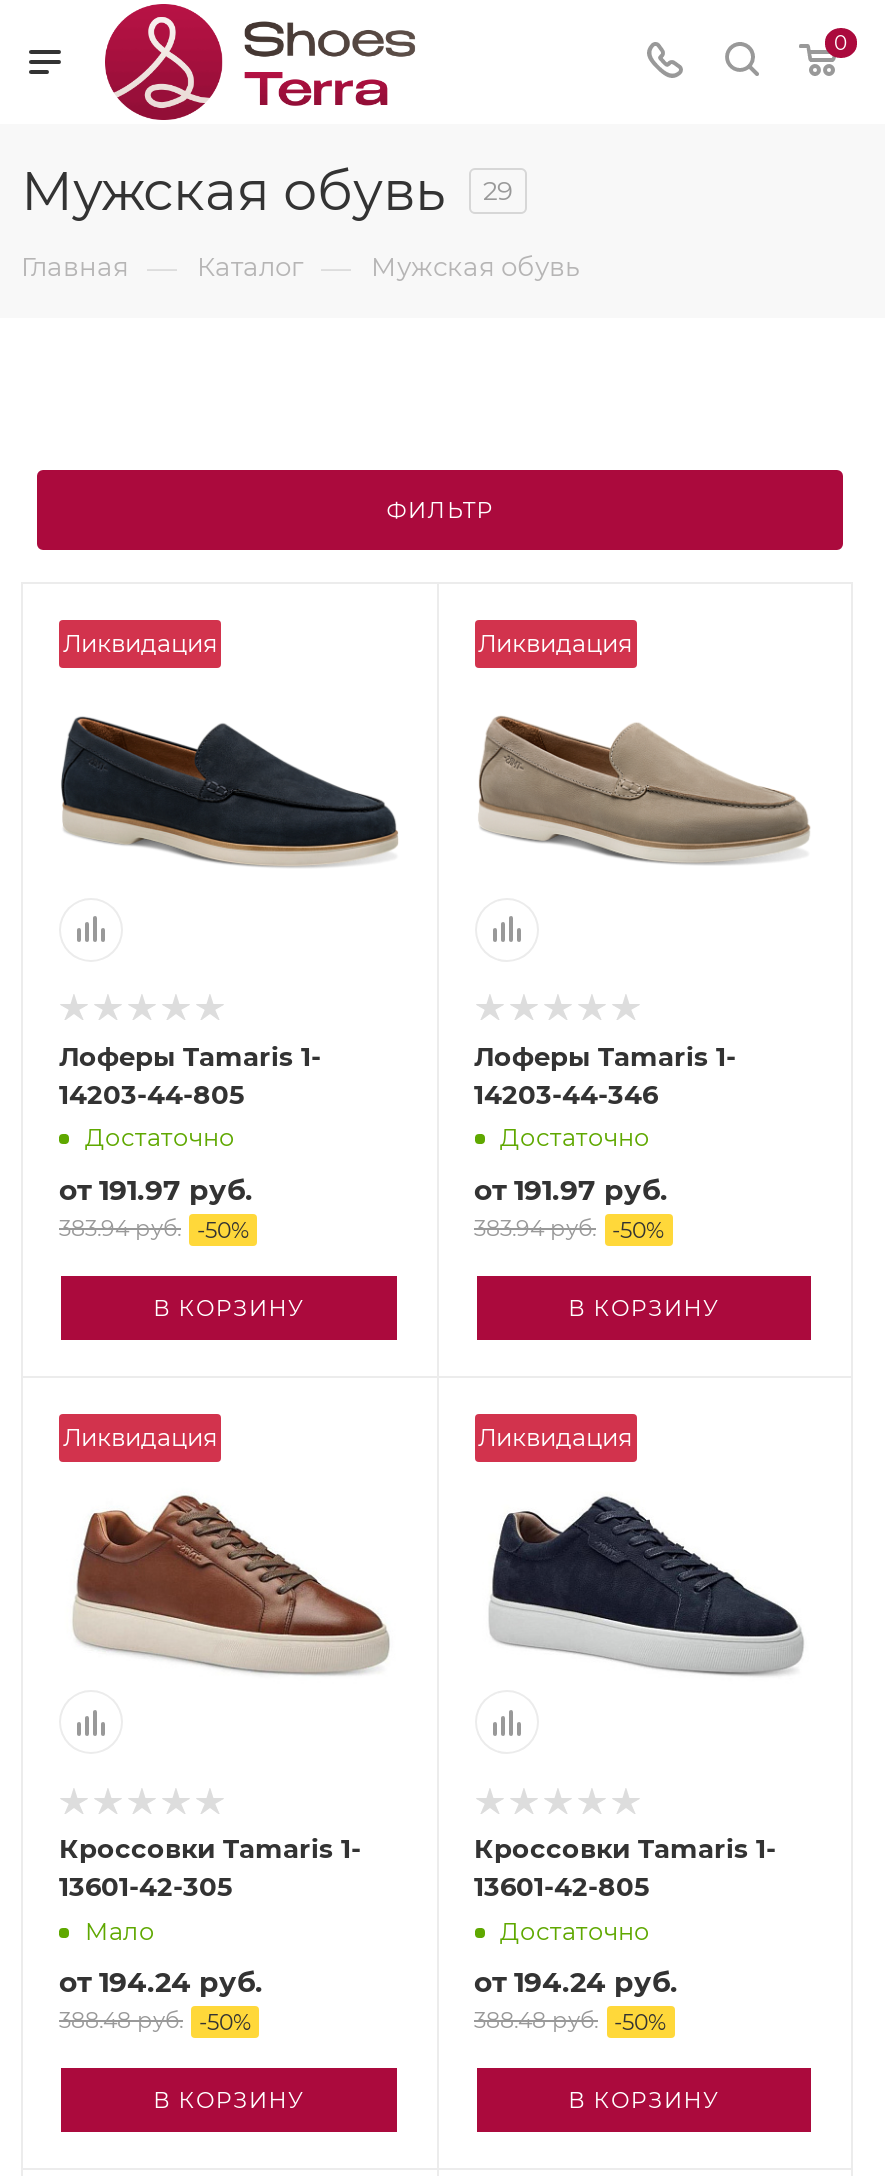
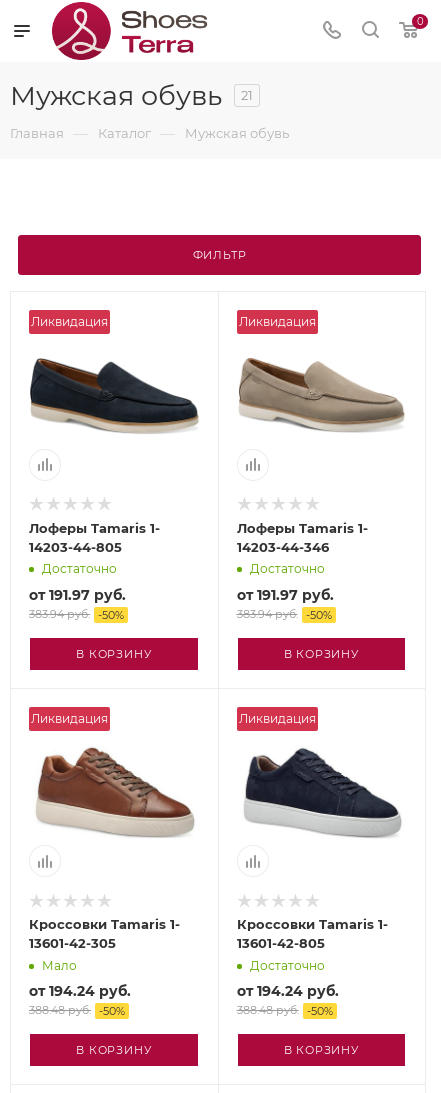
- Мужская обувь 29
+ Мужская обувь 21
